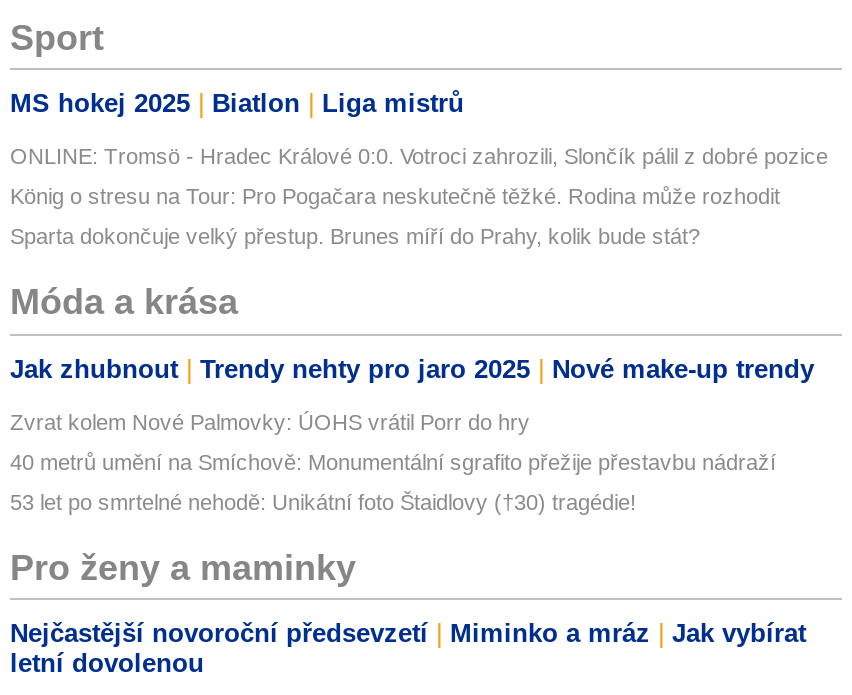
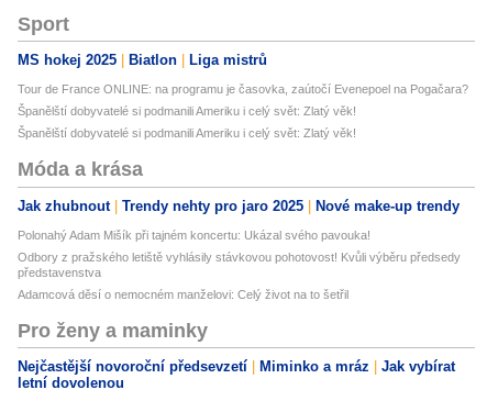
- ONLINE: Tromsö - Hradec Králové 0:0. Votroci zahrozili, Slončík pálil z dobré pozice
+ Tour de France ONLINE: na programu je časovka, zaútočí Evenepoel na Pogačara?

- König o stresu na Tour: Pro Pogačara neskutečně těžké. Rodina může rozhodit
+ Španělští dobyvatelé si podmanili Ameriku i celý svět: Zlatý věk!

- Sparta dokončuje velký přestup. Brunes míří do Prahy, kolik bude stát?
+ Španělští dobyvatelé si podmanili Ameriku i celý svět: Zlatý věk!

- Zvrat kolem Nové Palmovky: ÚOHS vrátil Porr do hry
+ Polonahý Adam Mišík při tajném koncertu: Ukázal svého pavouka!

- 40 metrů umění na Smíchově: Monumentální sgrafito přežije přestavbu nádraží
+ Odbory z pražského letiště vyhlásily stávkovou pohotovost! Kvůli výběru předsedy
+ představenstva

- 53 let po smrtelné nehodě: Unikátní foto Štaidlovy (†30) tragédie!
+ Adamcová děsí o nemocném manželovi: Celý život na to šetřil
